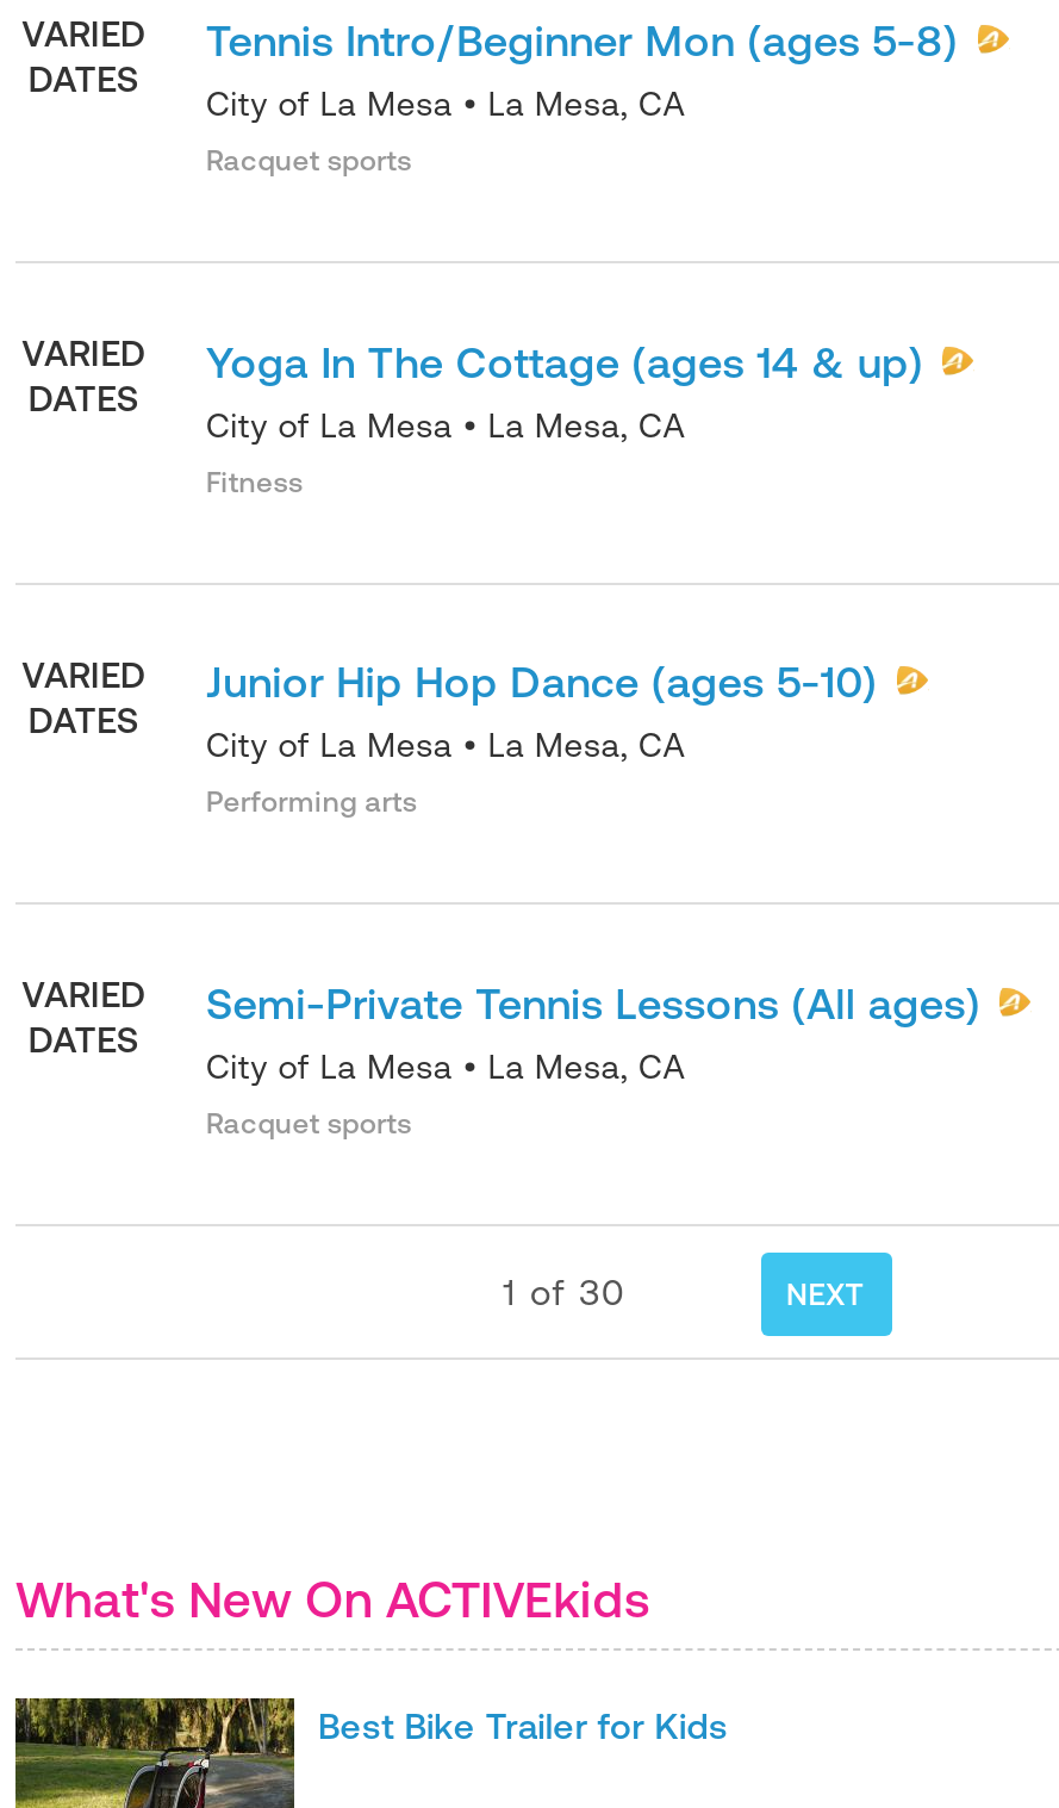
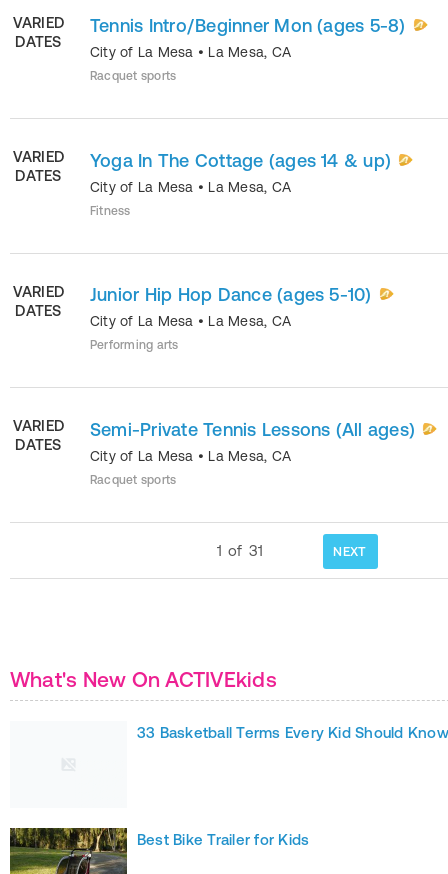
- 1 of 30
+ 1 of 31

+ 33 Basketball Terms Every Kid Should Know
